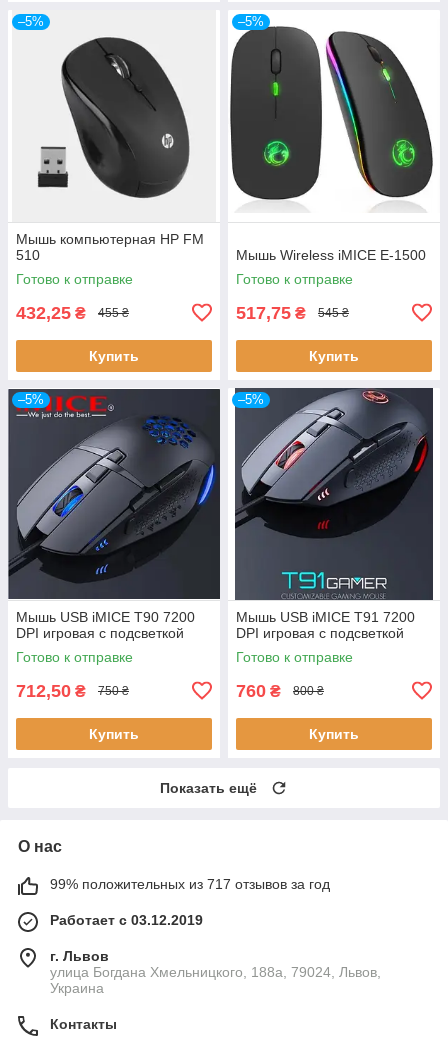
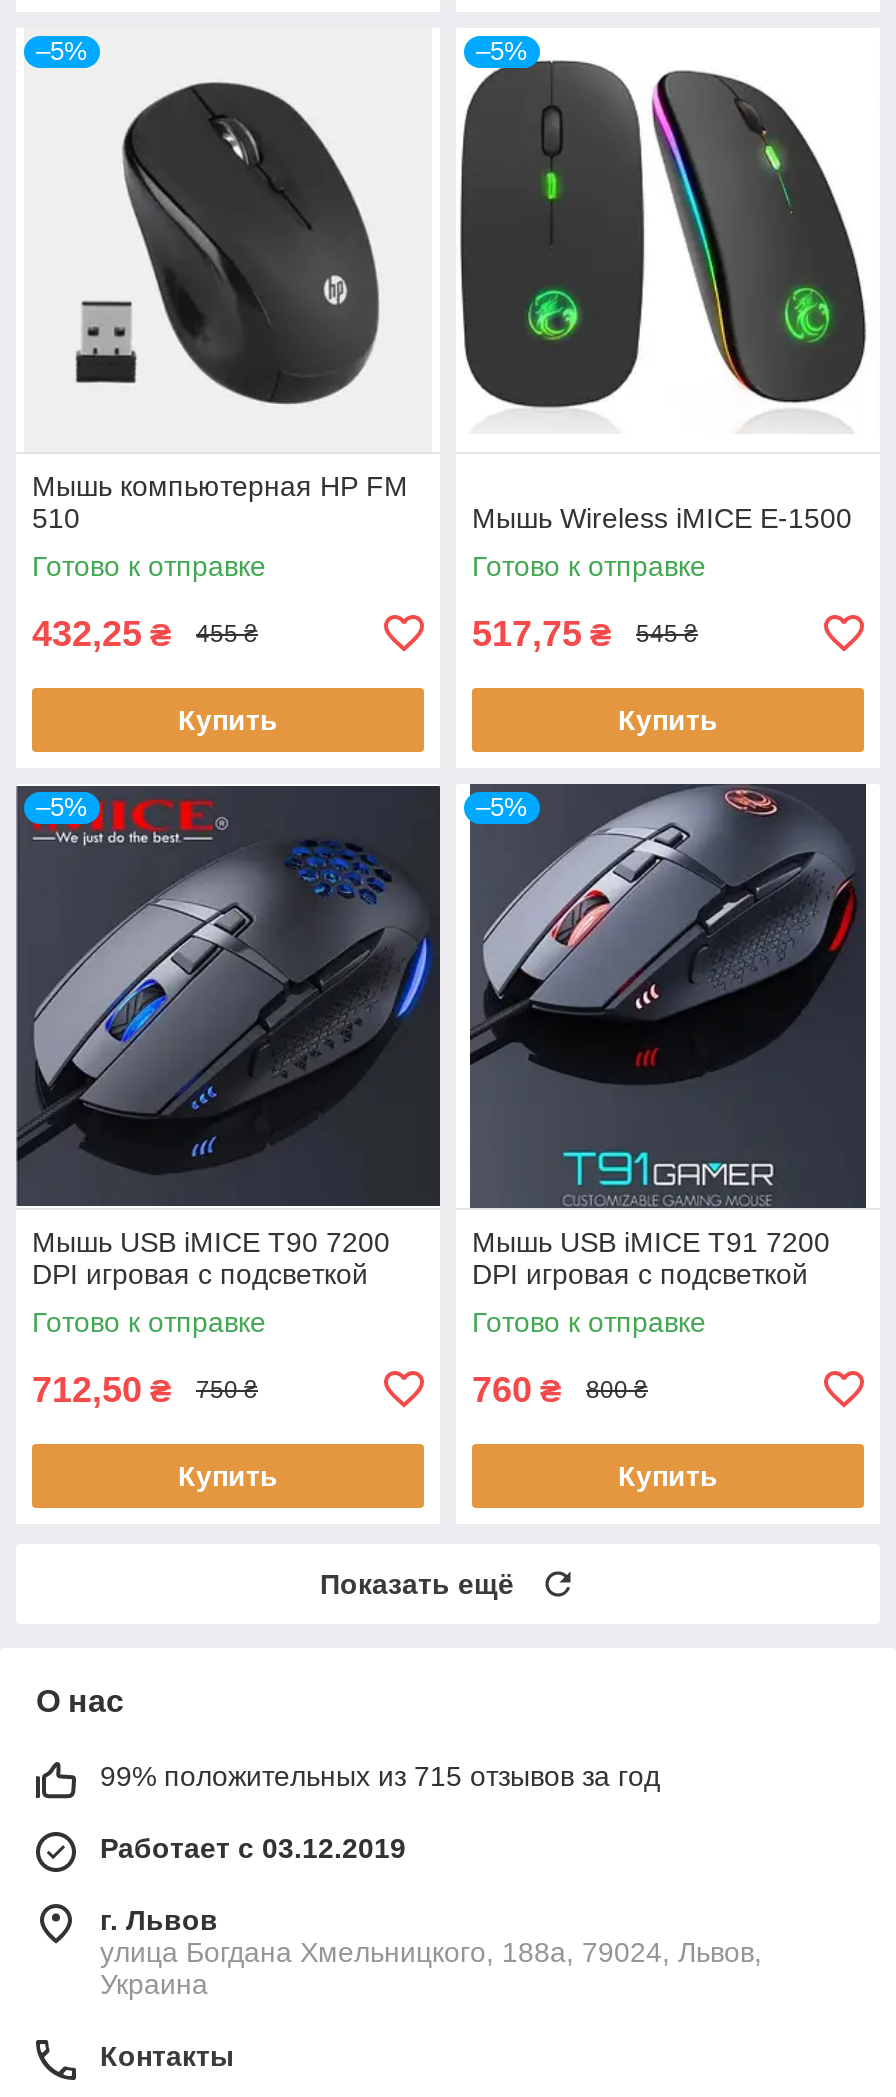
- 99% положительных из 717 отзывов за год
+ 99% положительных из 715 отзывов за год
